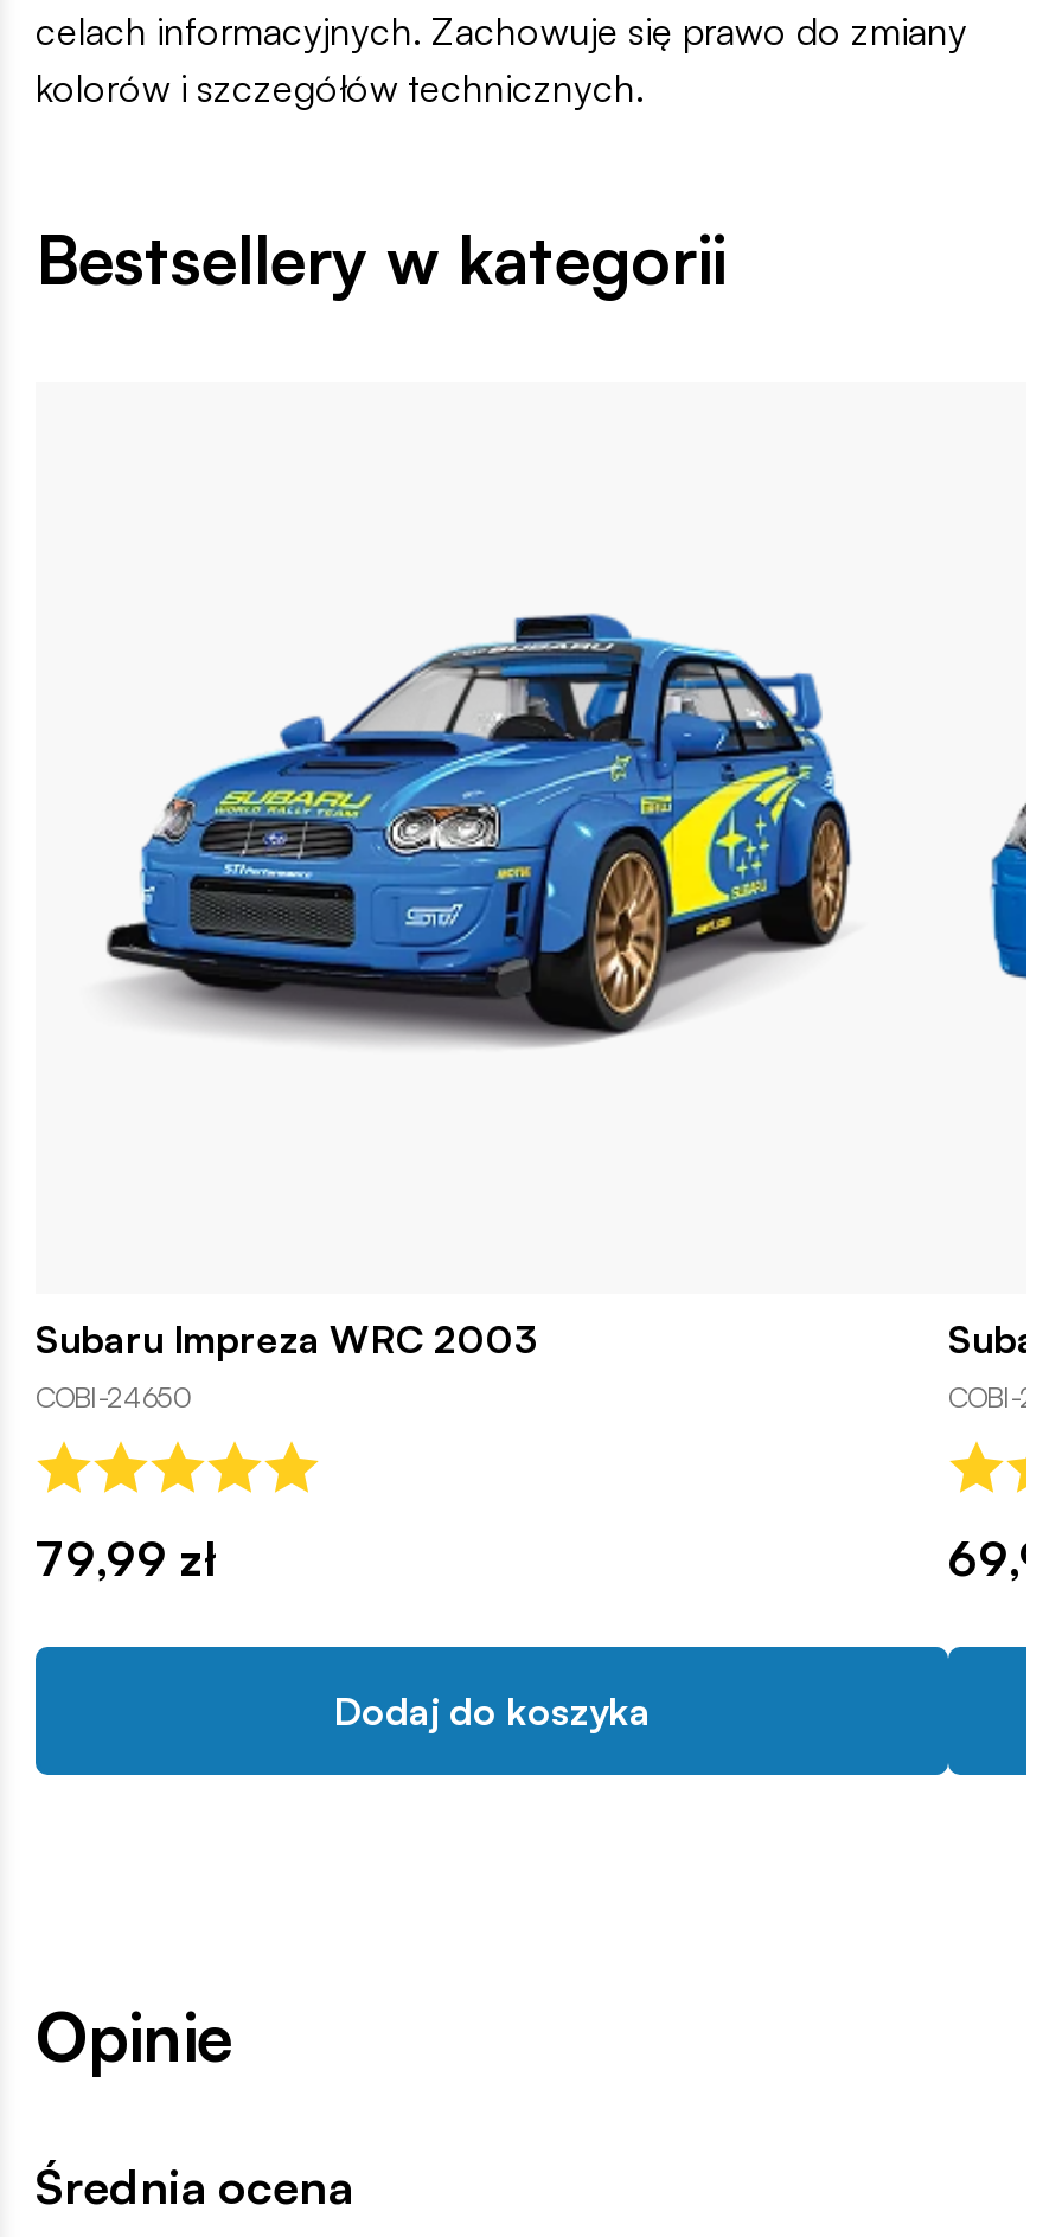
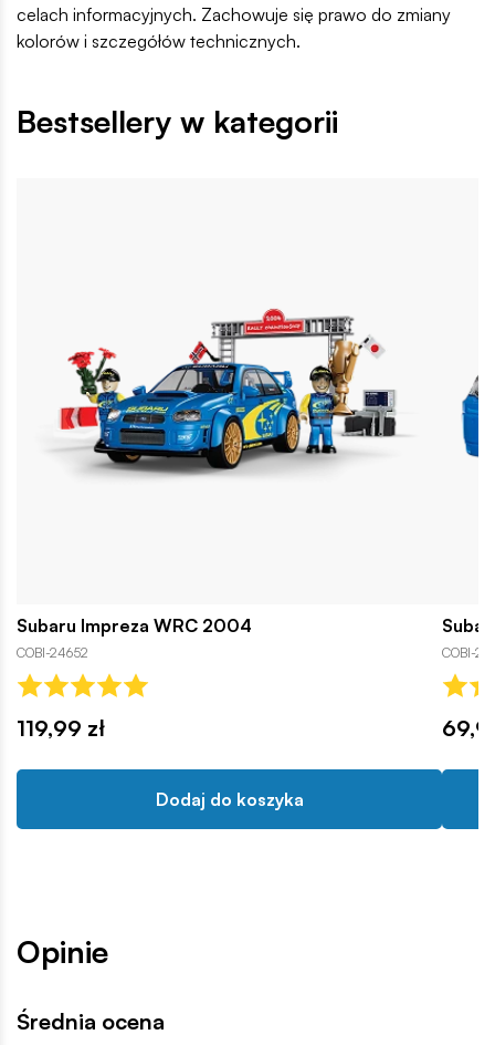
- [image]
+ [image]

- Subaru Impreza WRC 2003
- COBI-24650
+ Subaru Impreza WRC 2004
+ COBI-24652

- 79,99 zł
+ 119,99 zł
